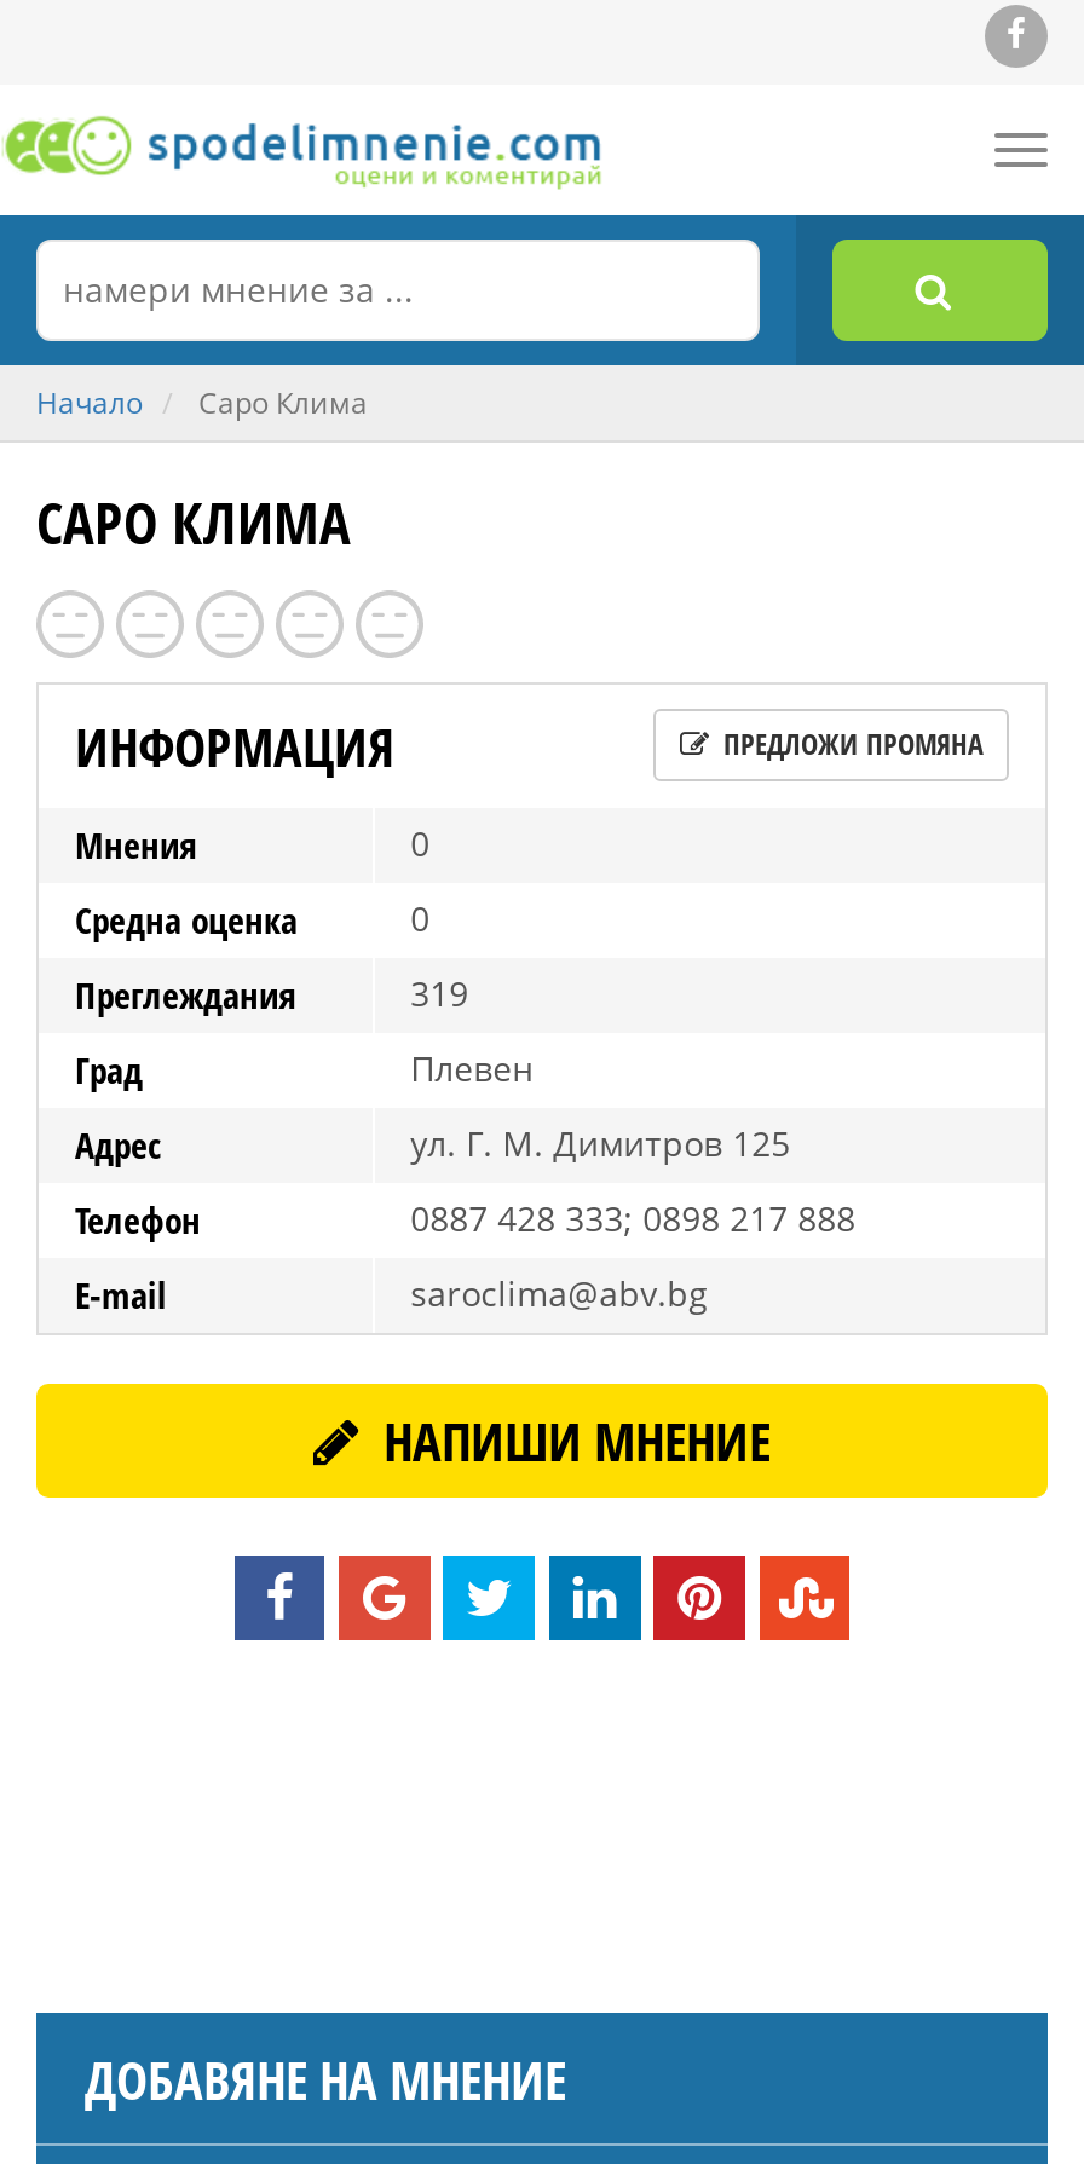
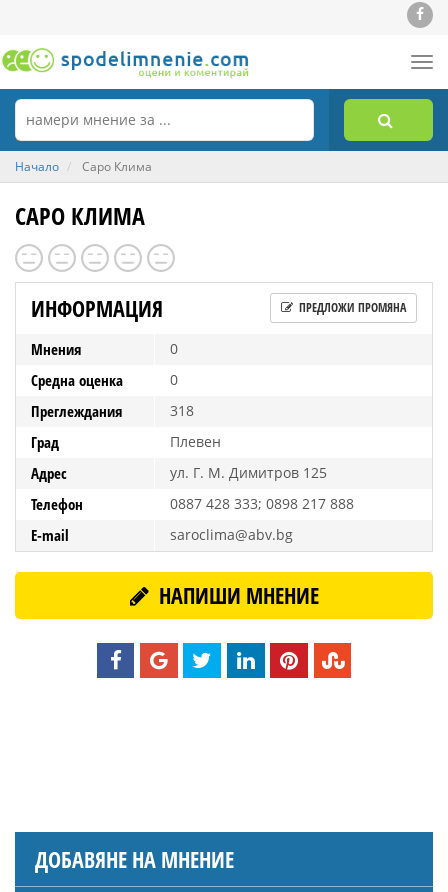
- 319
+ 318
